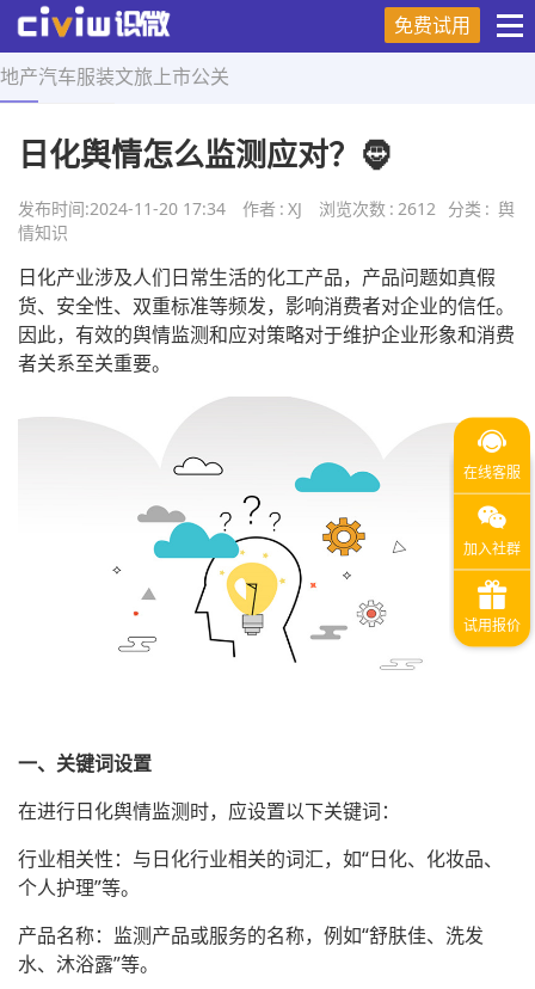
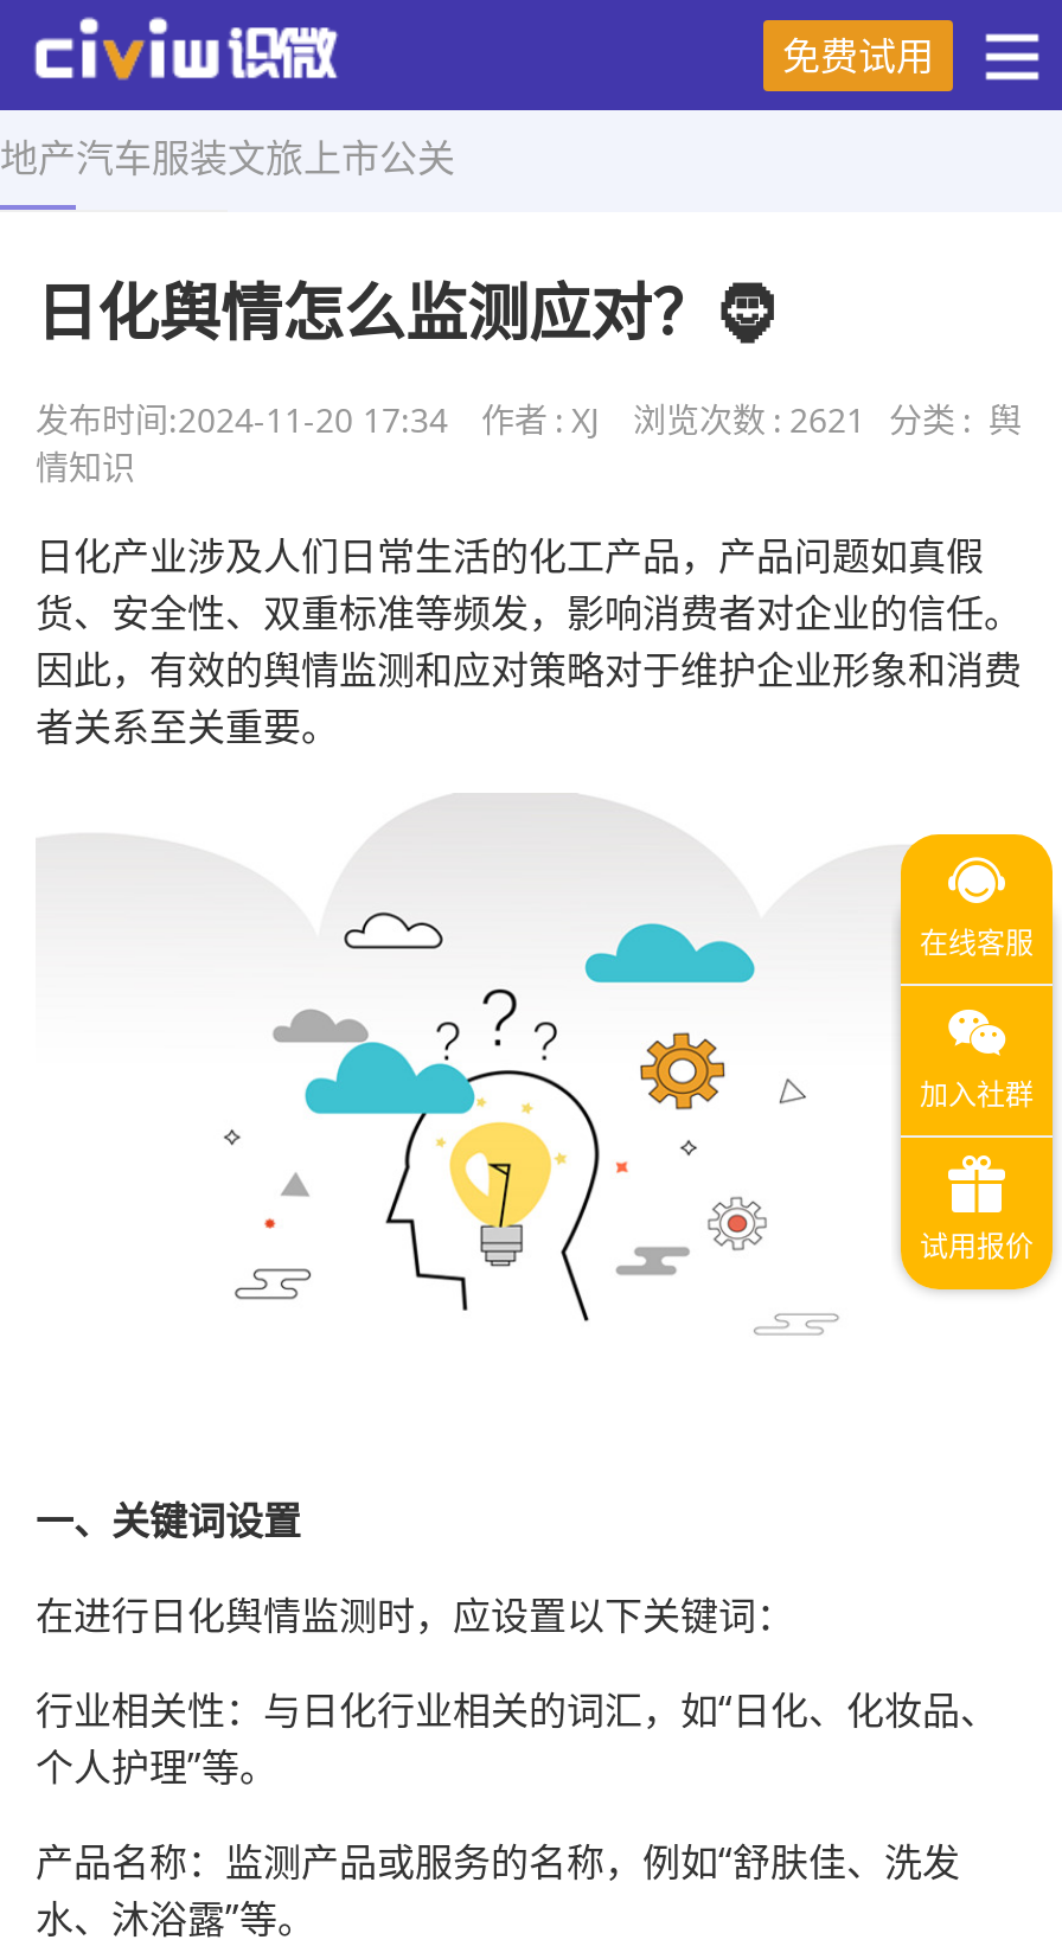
- 浏览次数 : 2612 分类 : 舆
+ 浏览次数 : 2621 分类 : 舆
